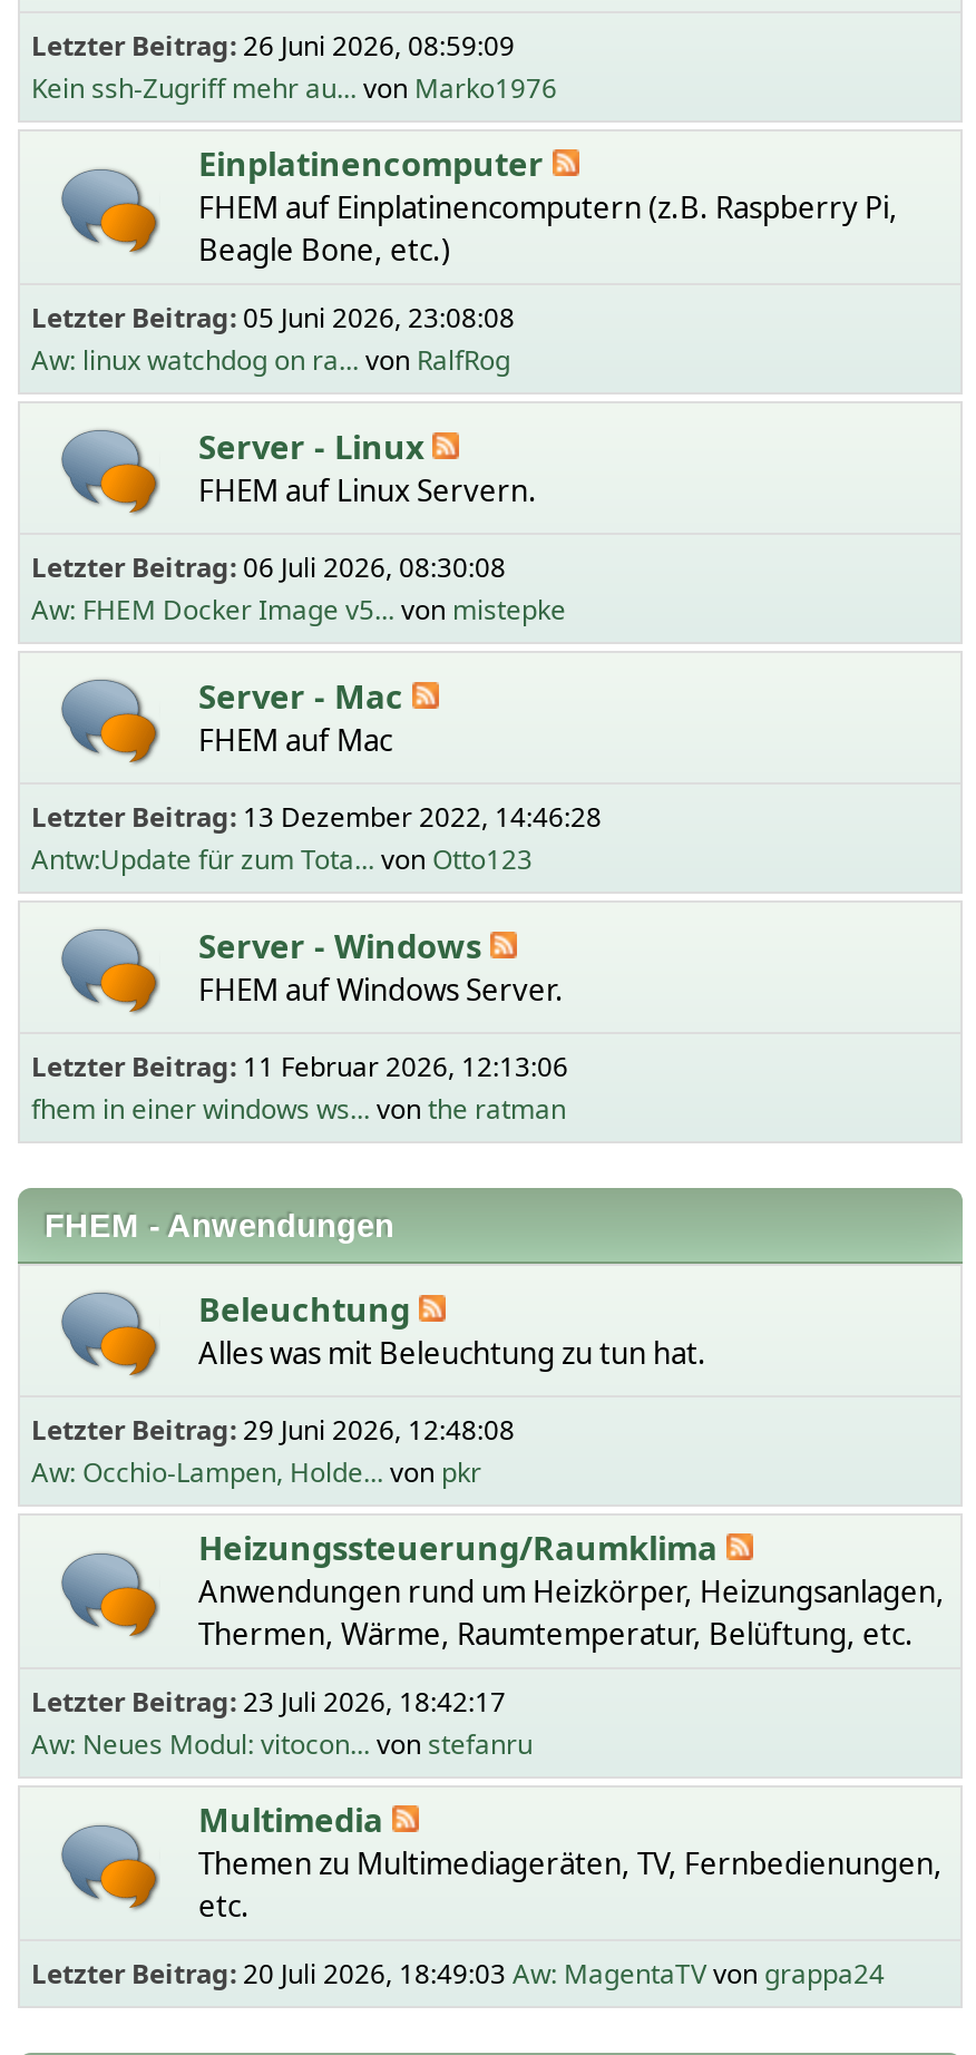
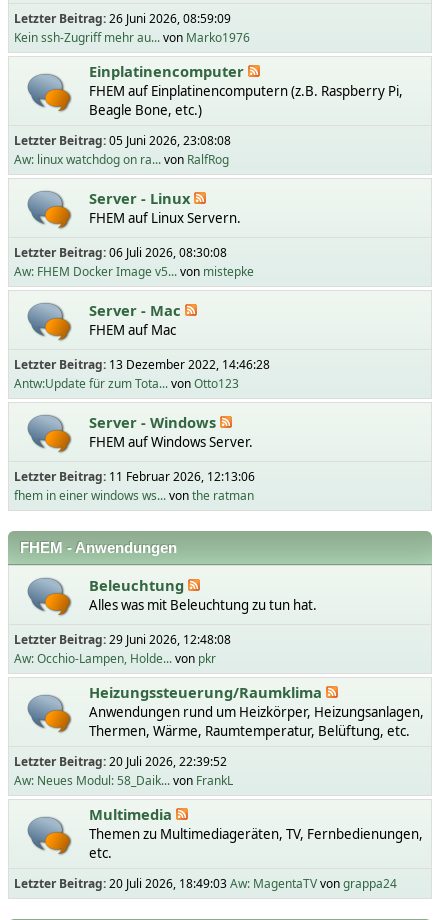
- Letzter Beitrag: 23 Juli 2026, 18:42:17
+ Letzter Beitrag: 20 Juli 2026, 22:39:52

- Aw: Neues Modul: vitocon... von stefanru
+ Aw: Neues Modul: 58_Daik... von FrankL
